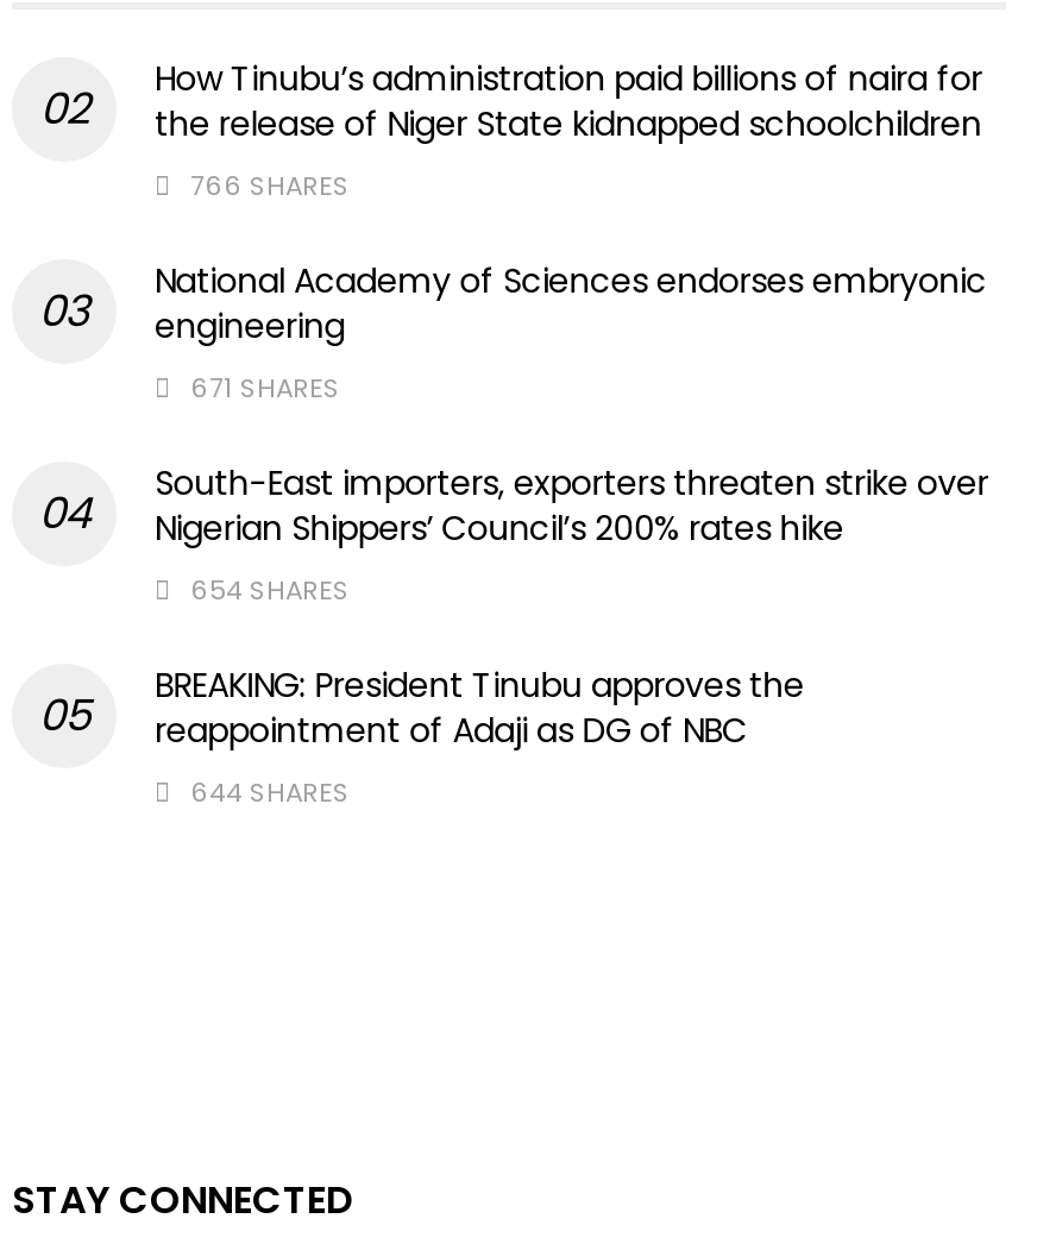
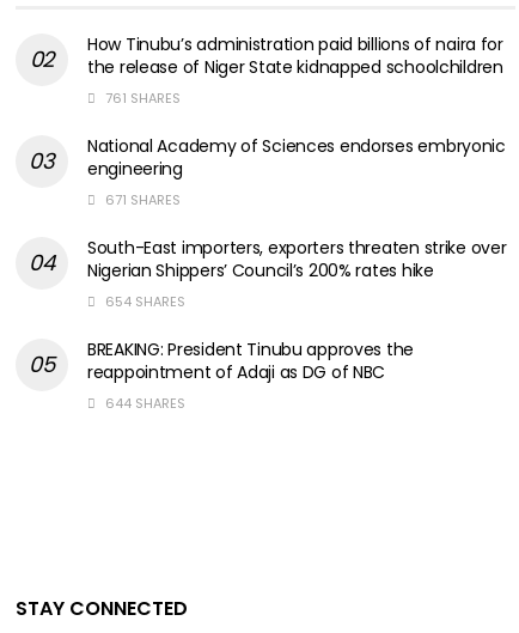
- 766 SHARES
+ 761 SHARES
